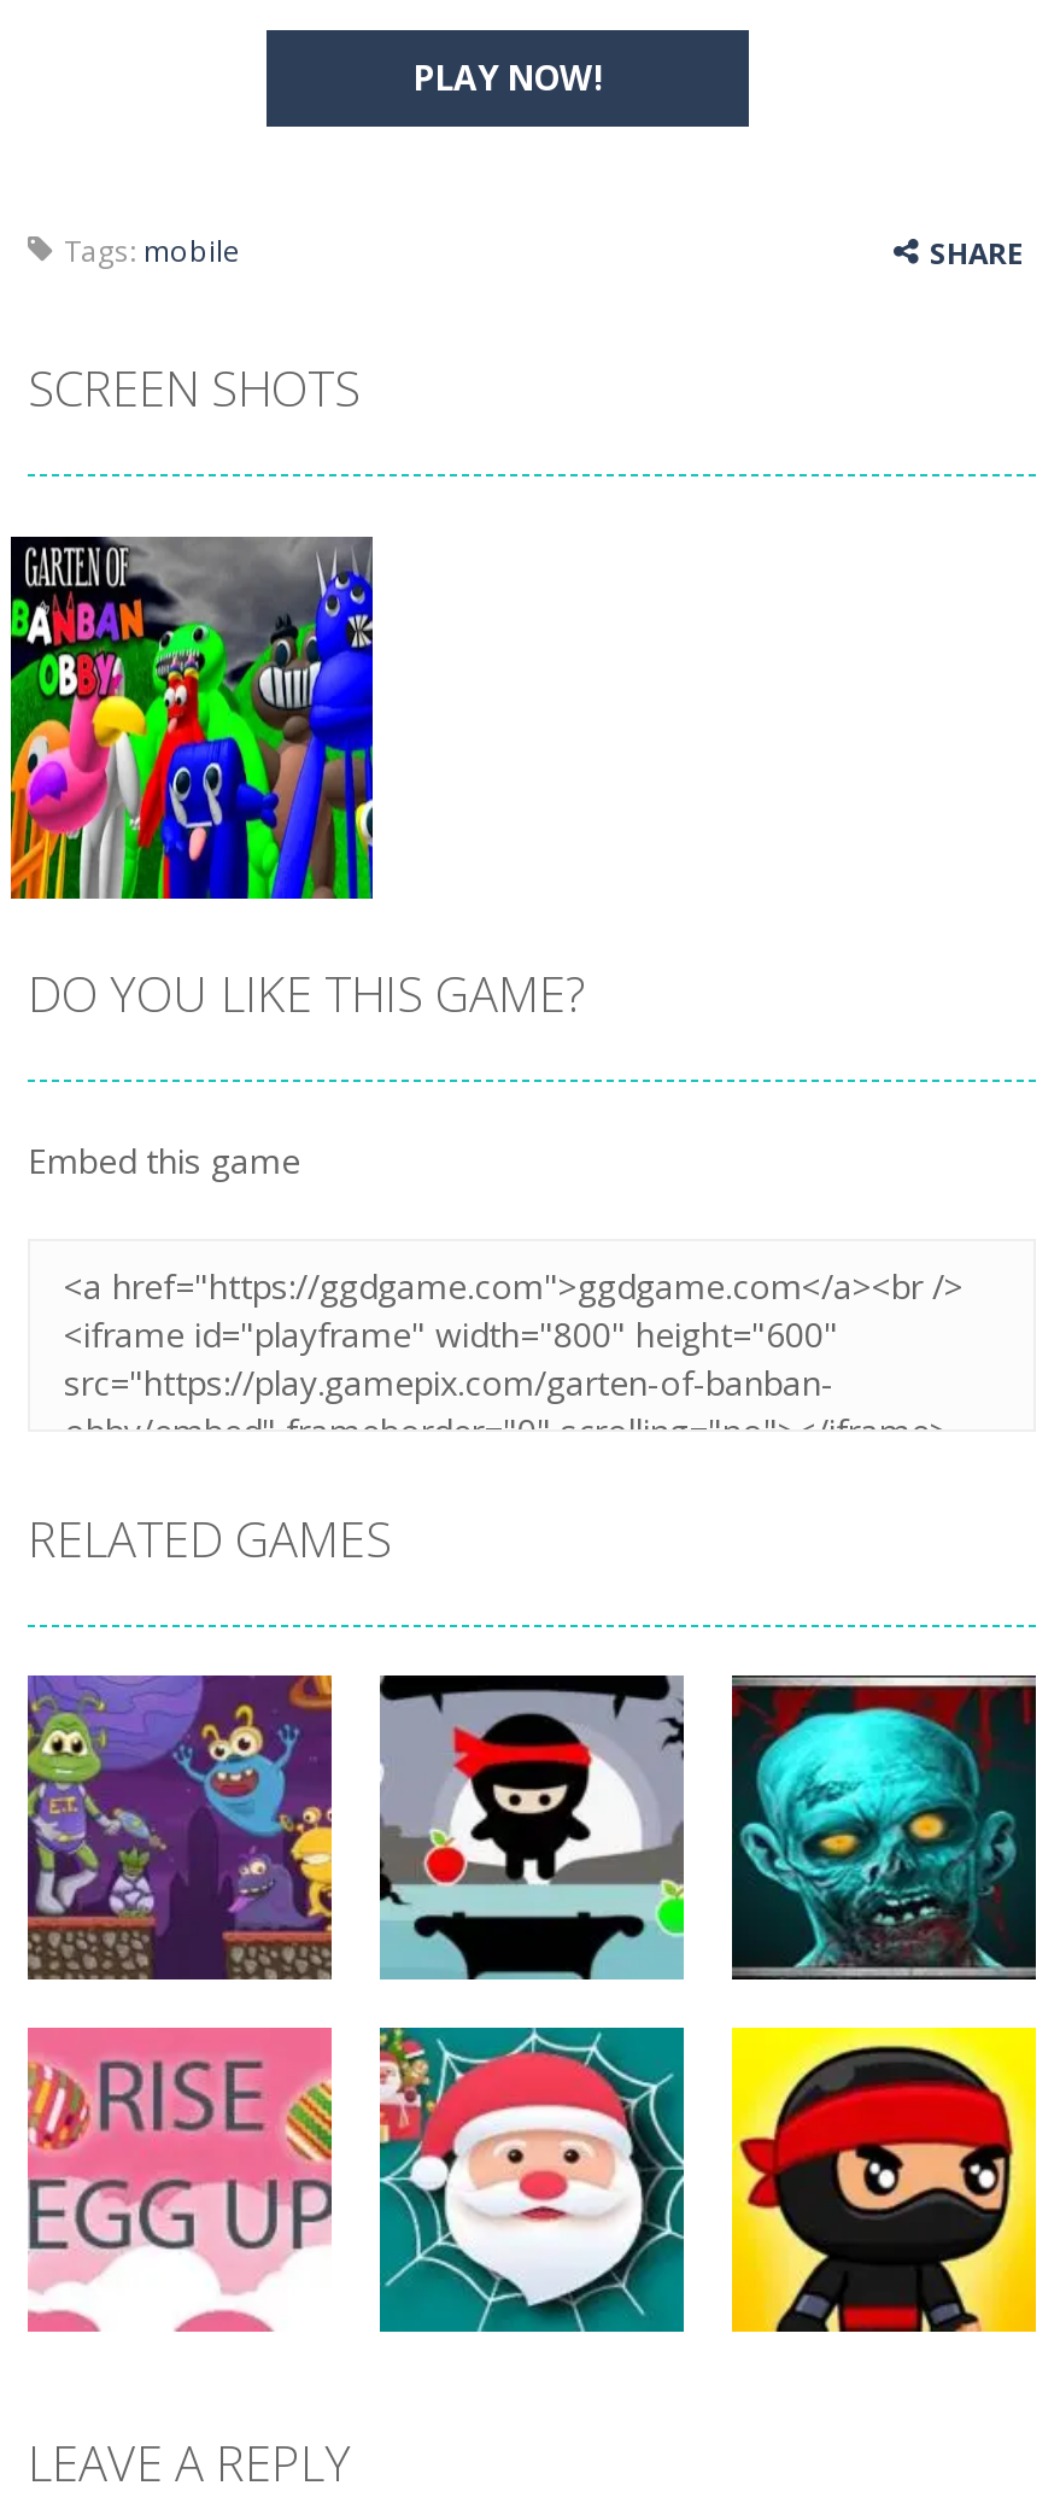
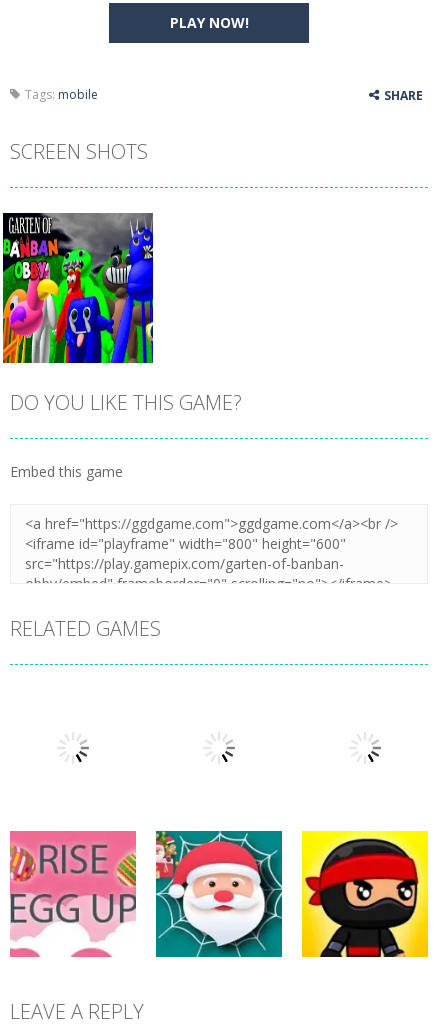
- [image]

- [image]

- [image]
